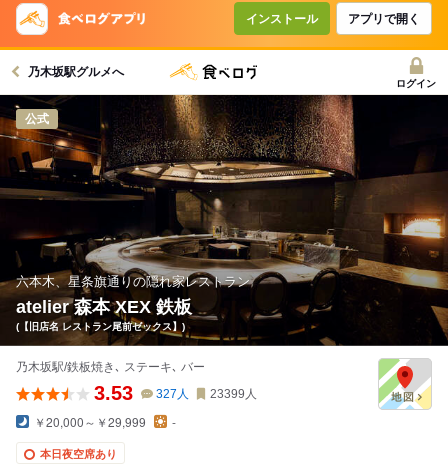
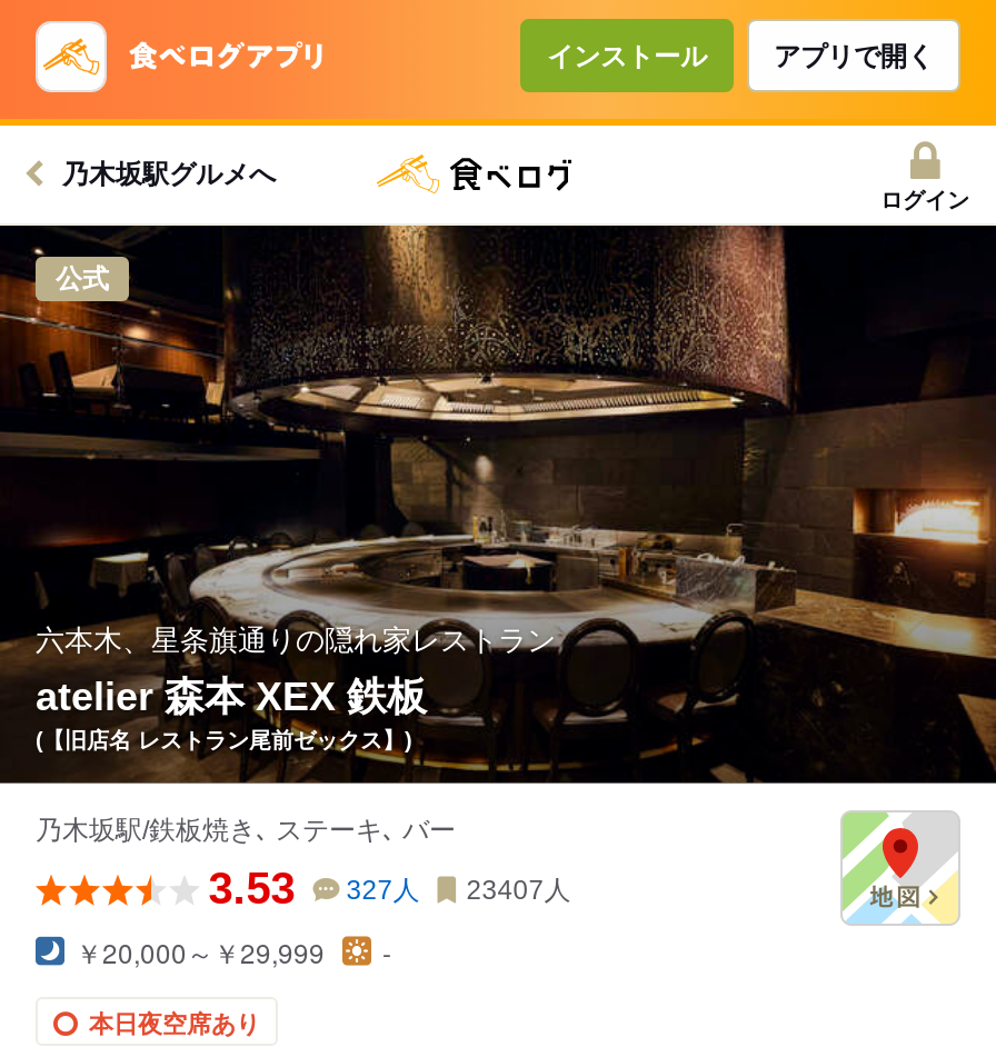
- 3.53 327人 23399人
+ 3.53 327人 23407人
